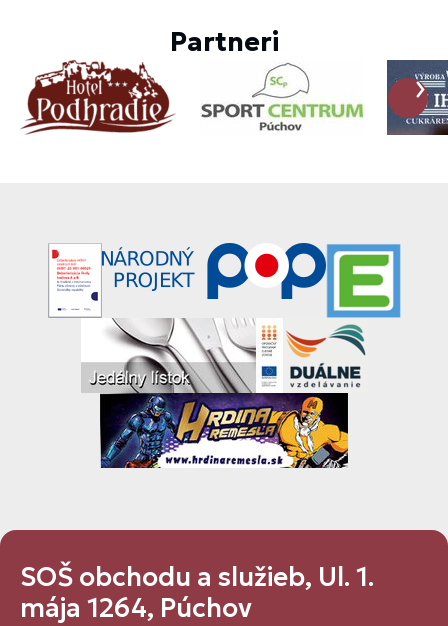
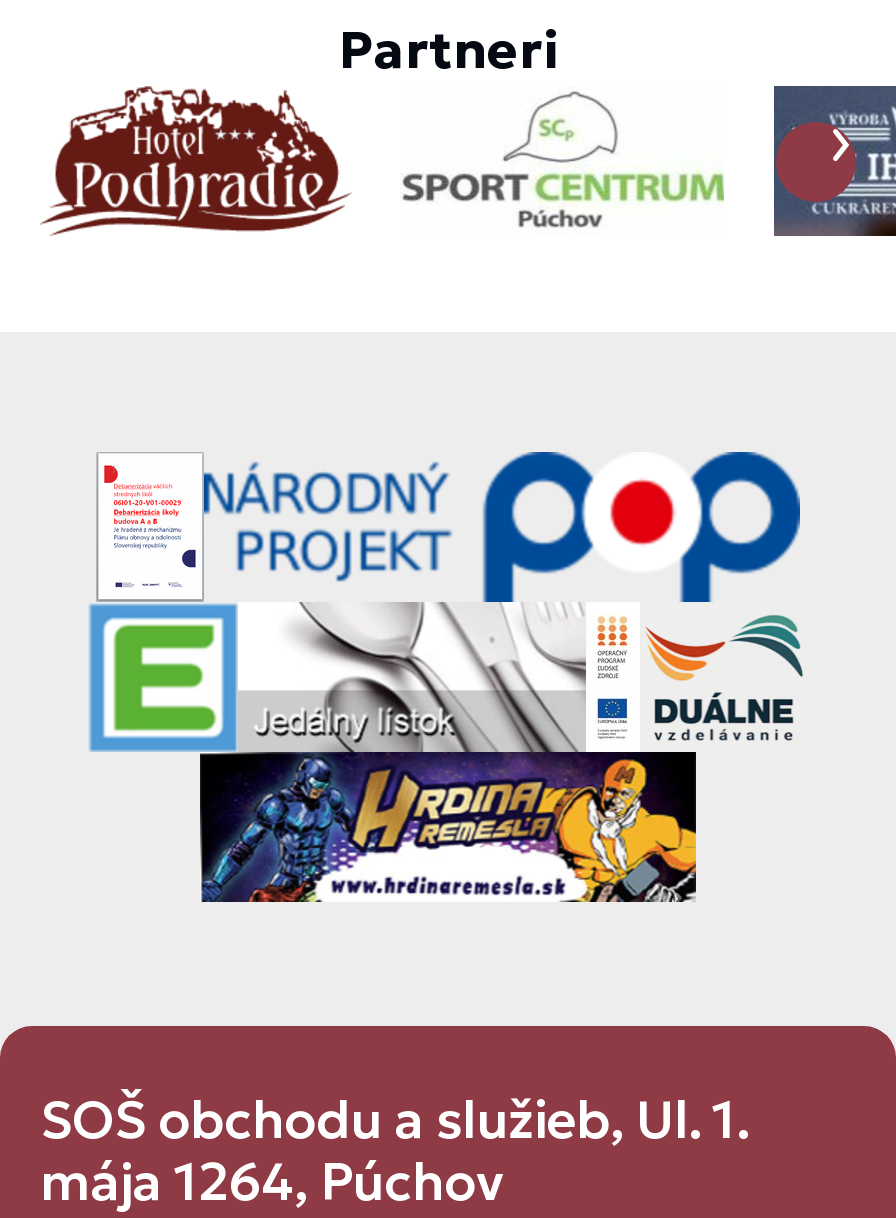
- [image]
+ [image]
